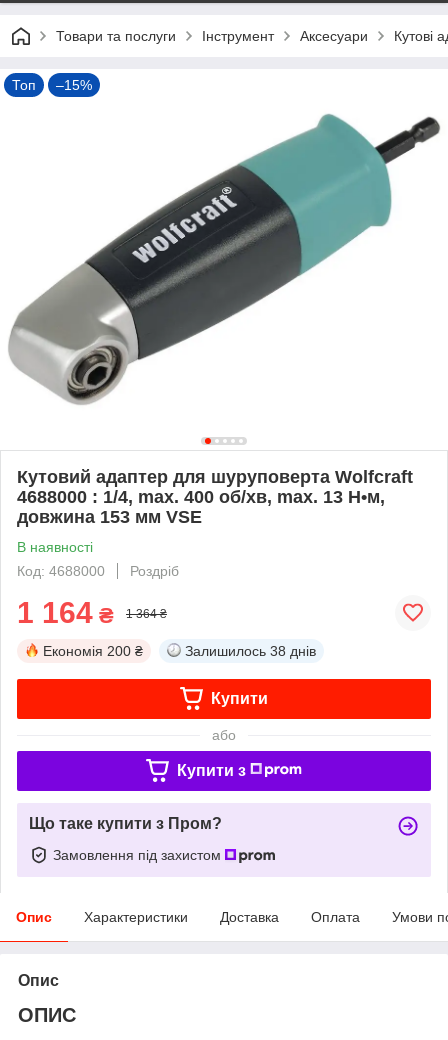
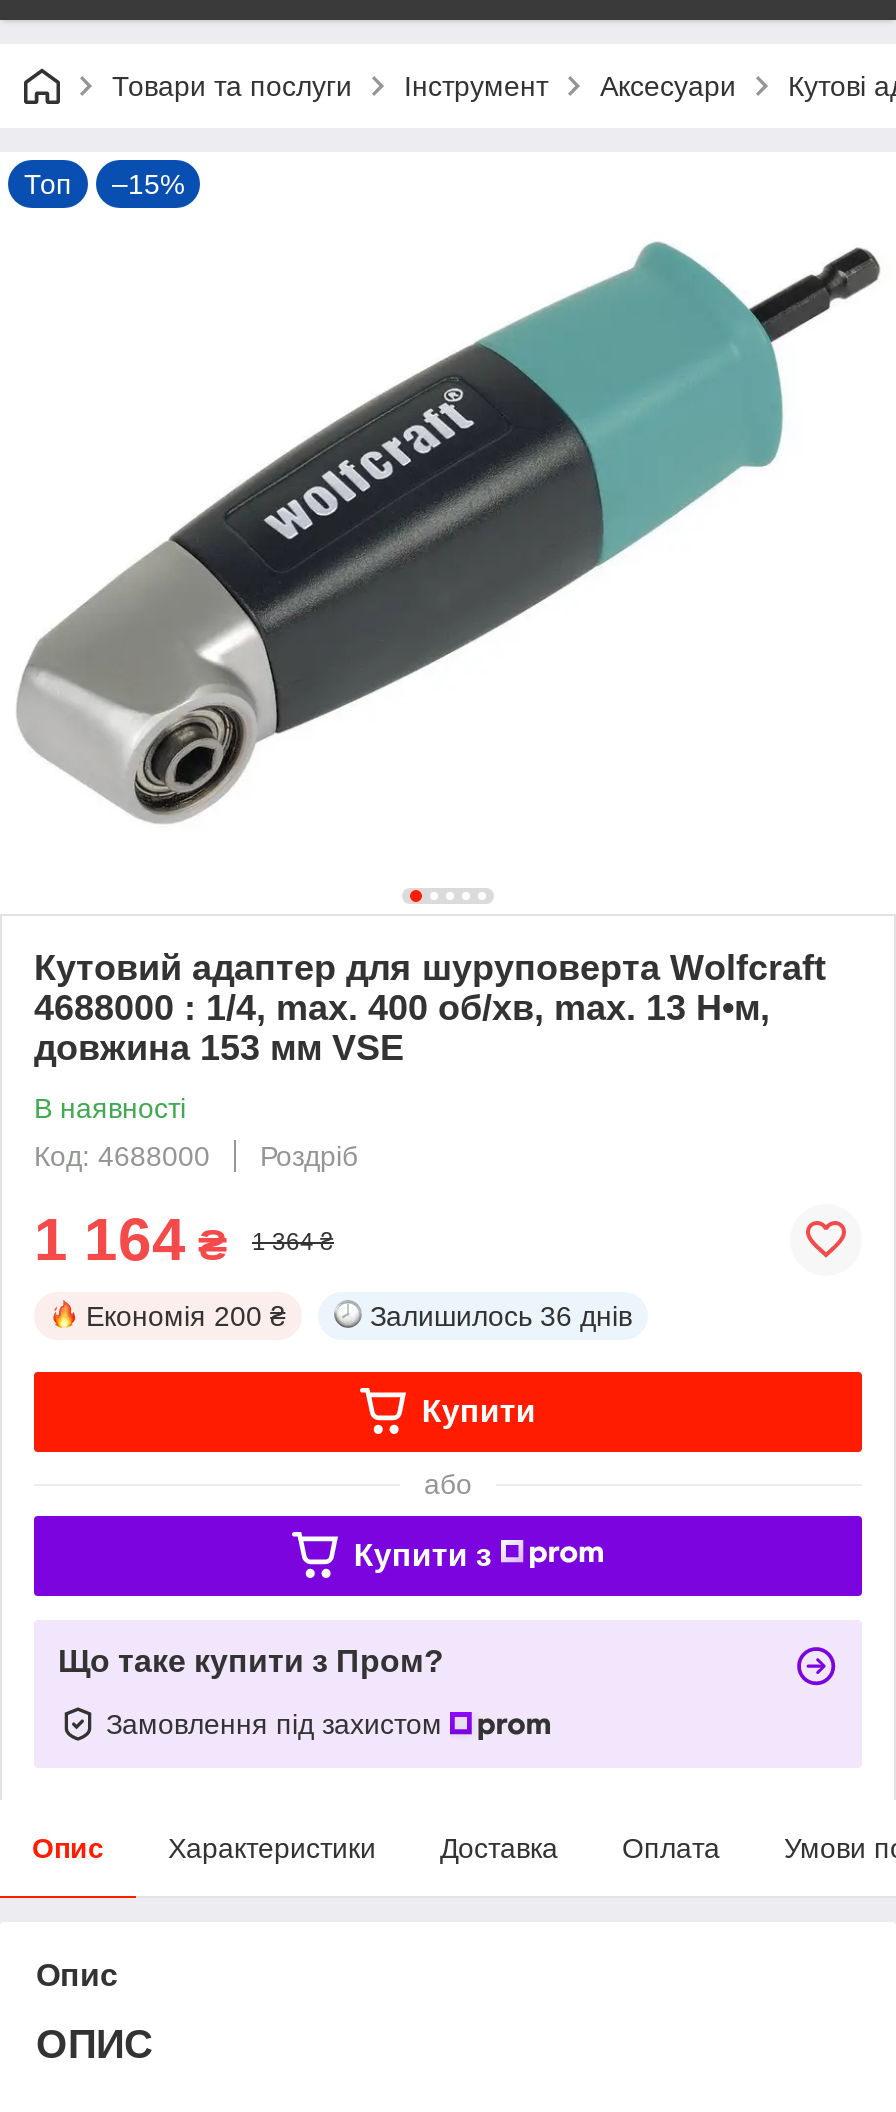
- Залишилось 38 днів
+ Залишилось 36 днів
